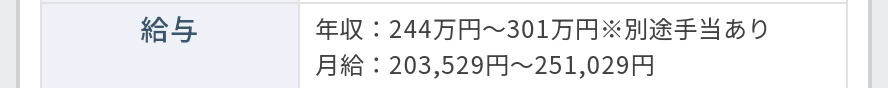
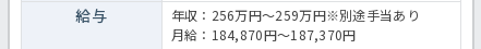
- 年収：244万円～301万円※別途手当あり
+ 年収：256万円～259万円※別途手当あり

- 月給：203,529円～251,029円
+ 月給：184,870円～187,370円
